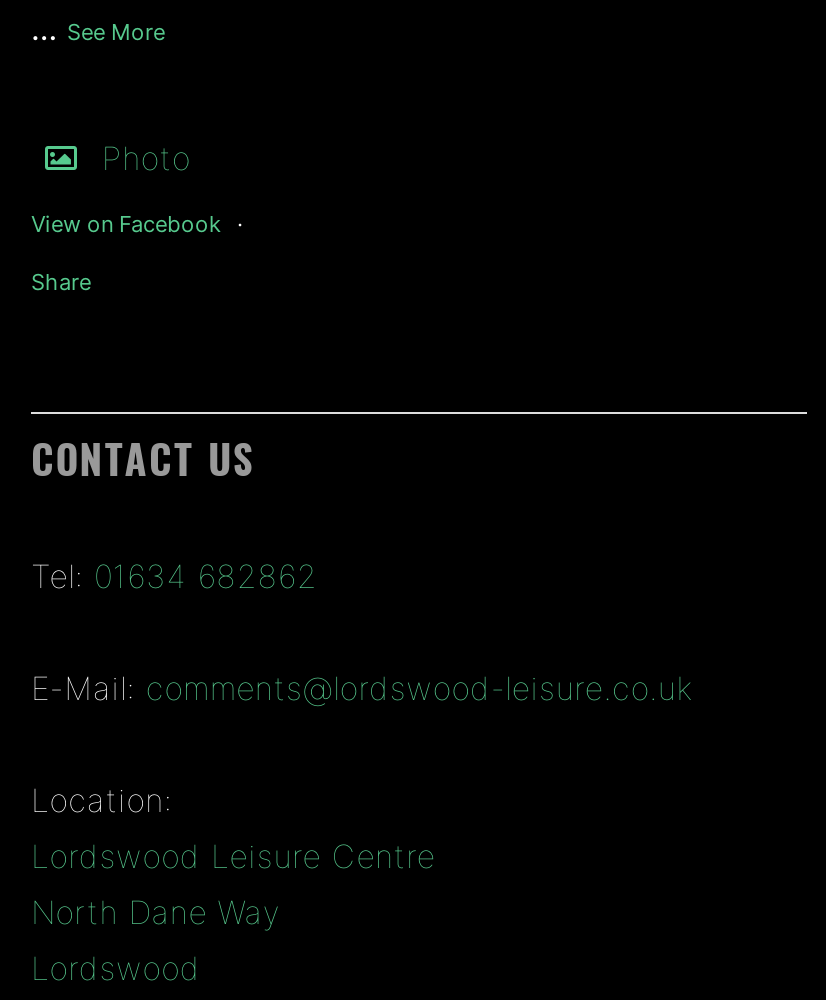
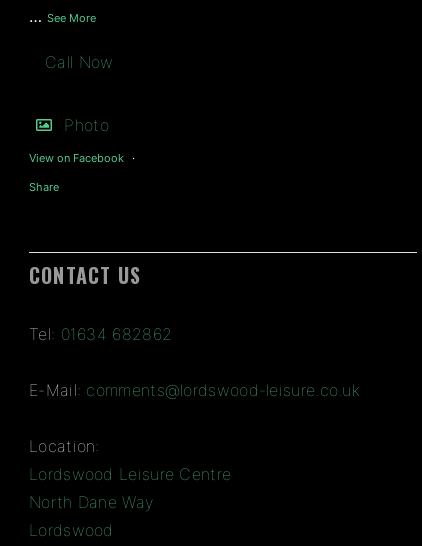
+ Call Now
